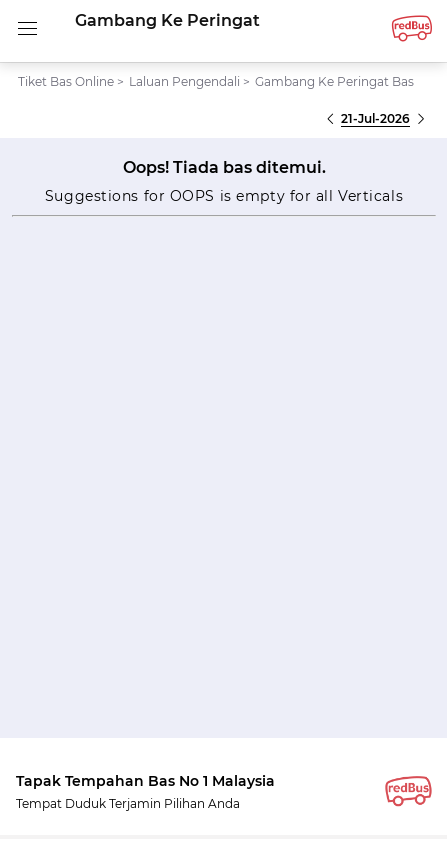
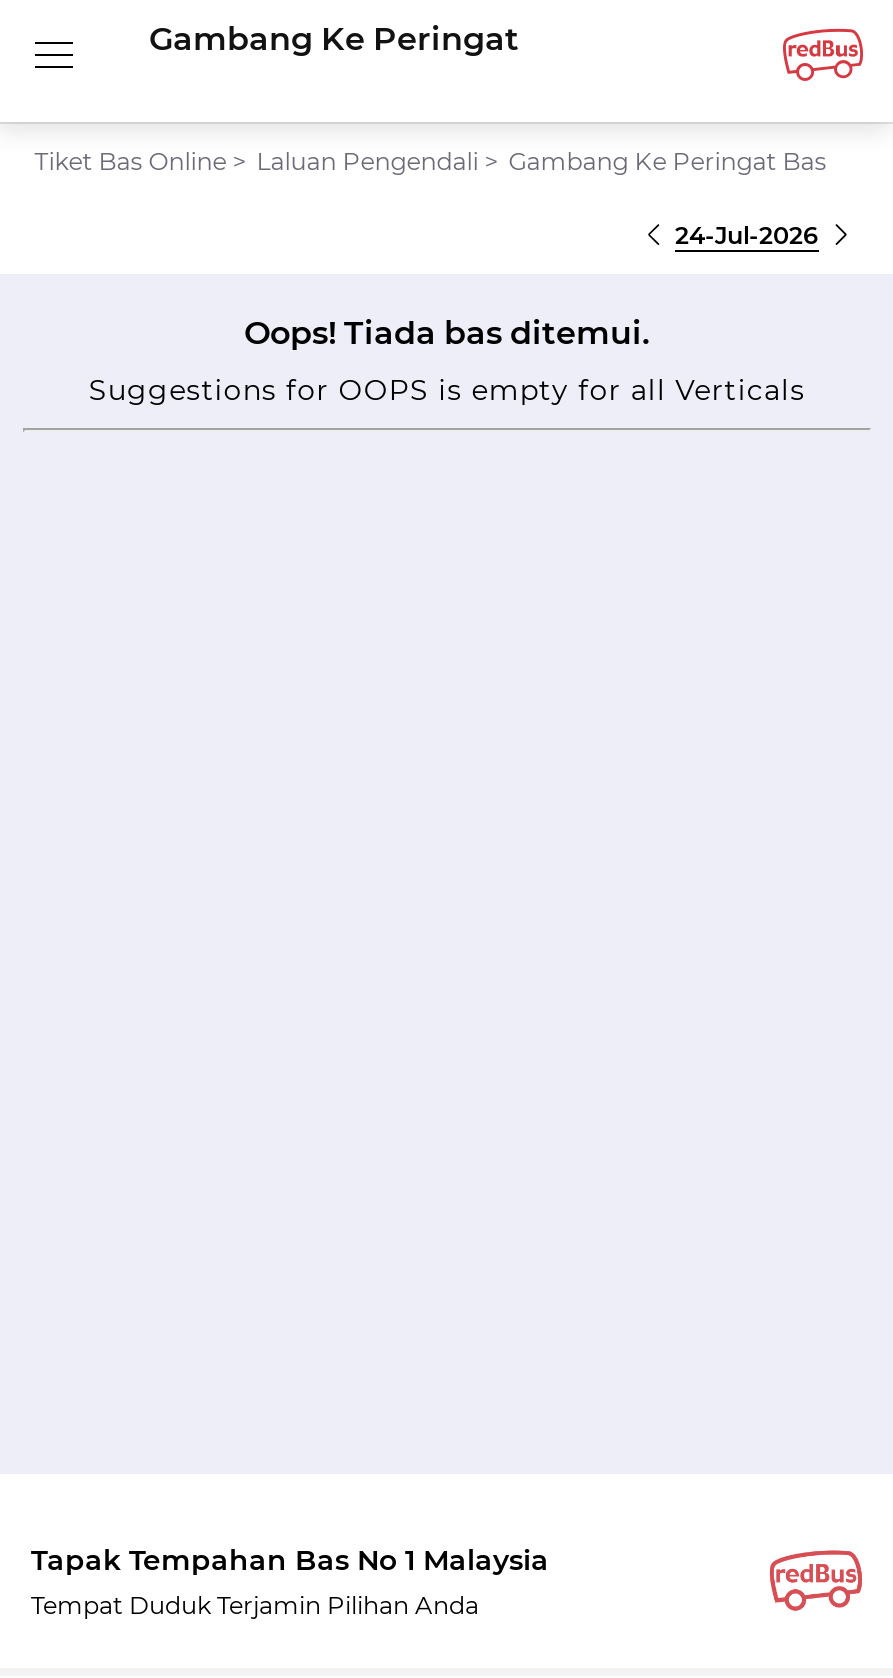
- 21-Jul-2026
+ 24-Jul-2026
